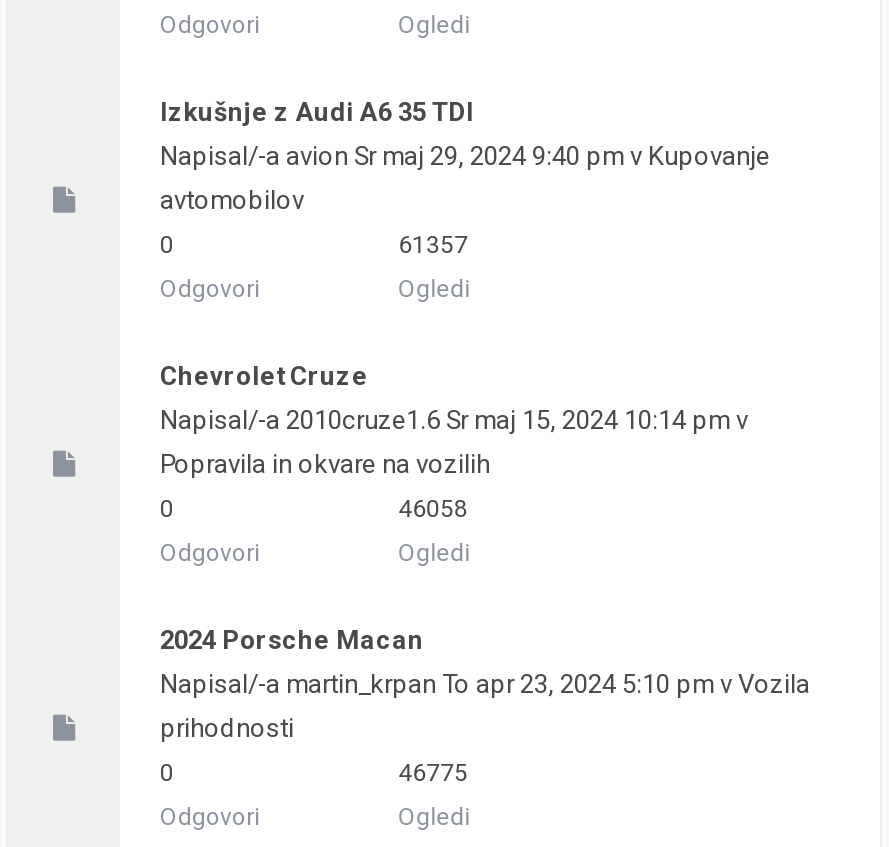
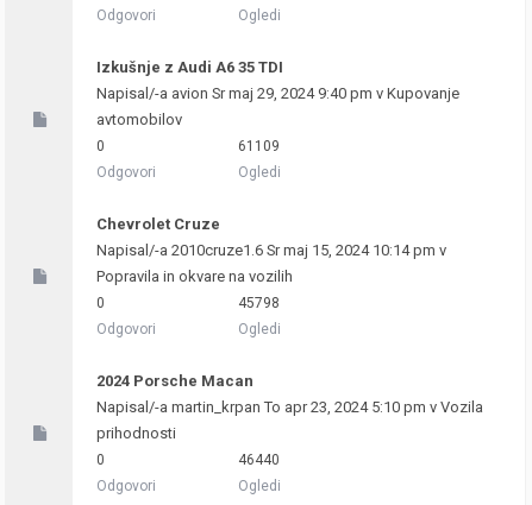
- 61357
+ 61109

- 46058
+ 45798

- 46775
+ 46440
